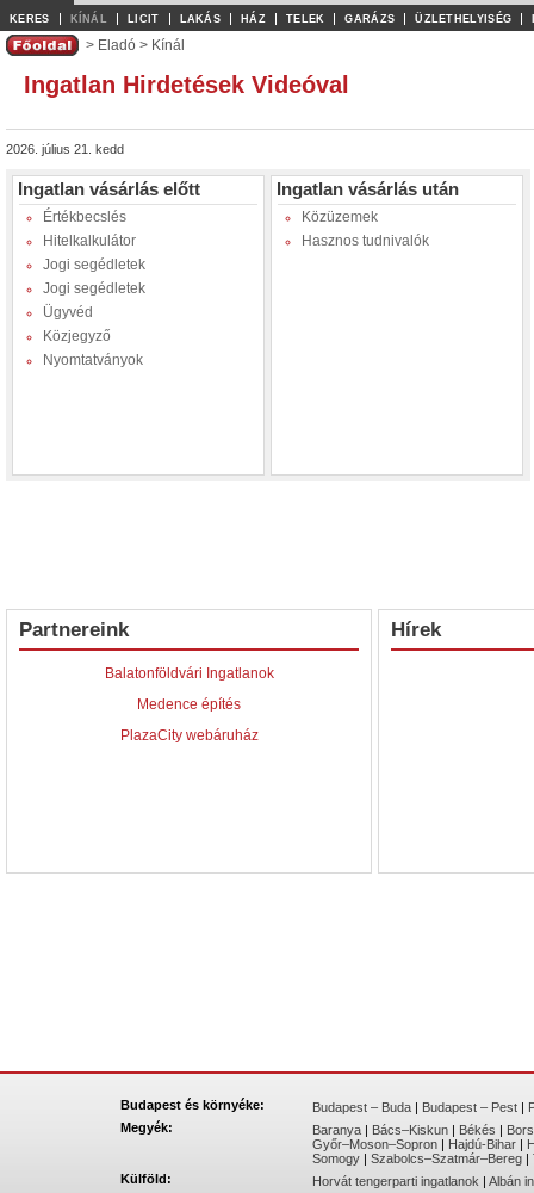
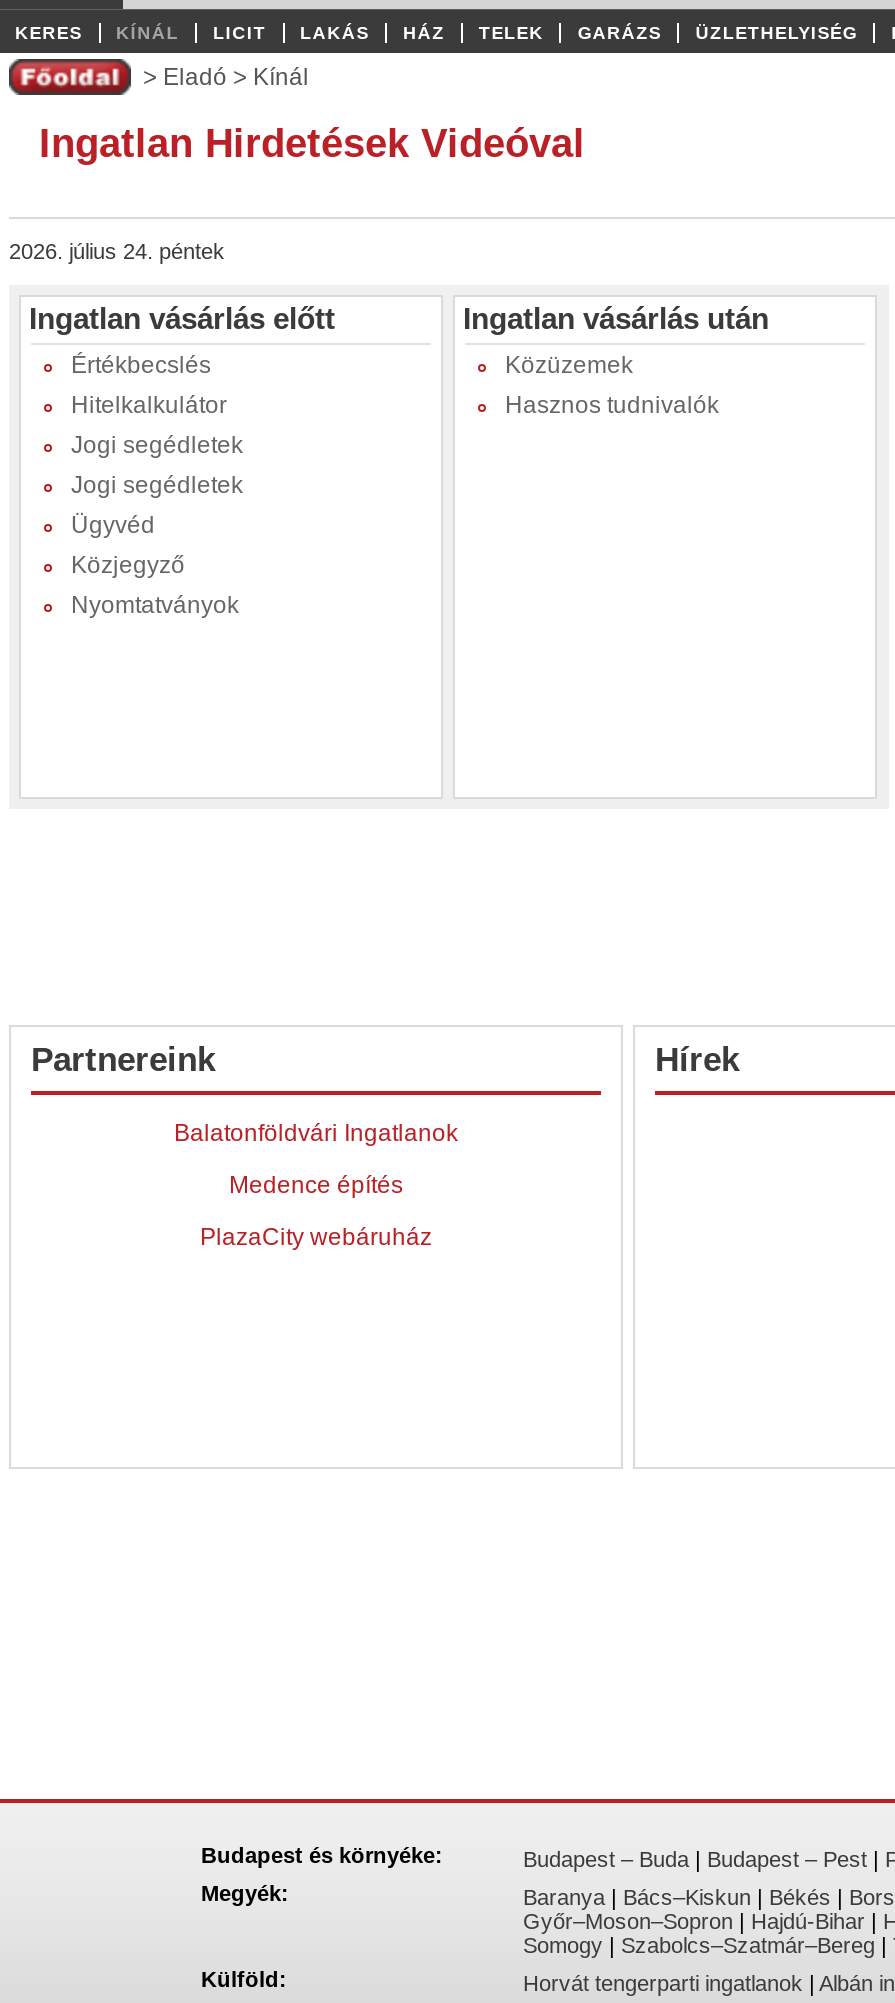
- 2026. július 21. kedd
+ 2026. július 24. péntek
